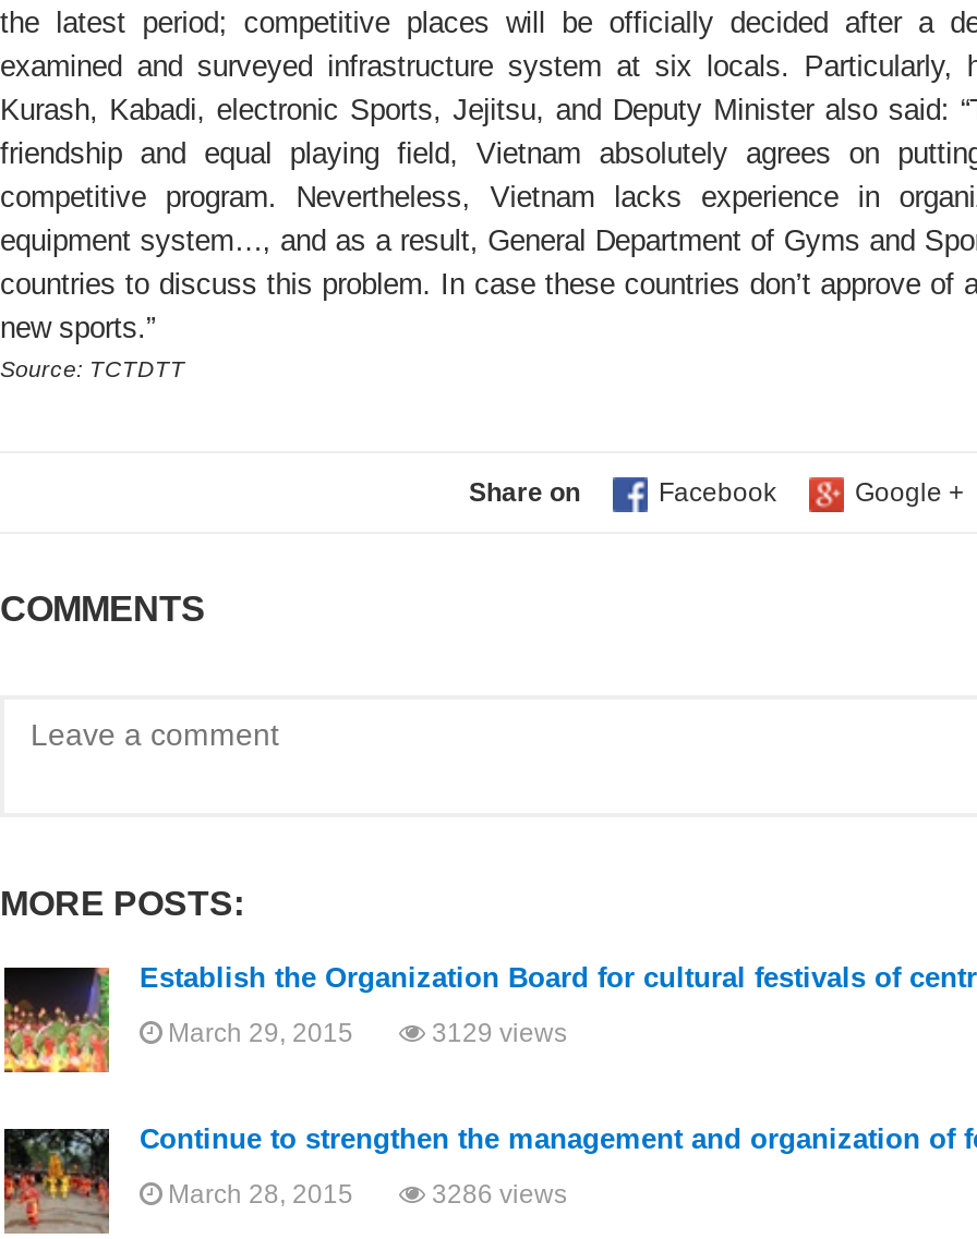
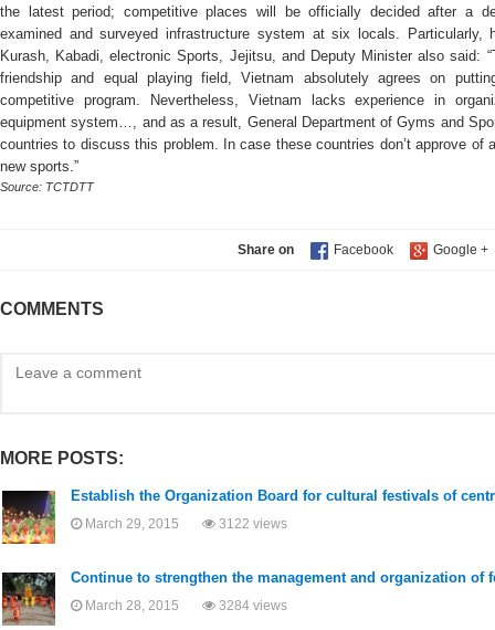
- March 29, 2015 3129 views
+ March 29, 2015 3122 views

- March 28, 2015 3286 views
+ March 28, 2015 3284 views
